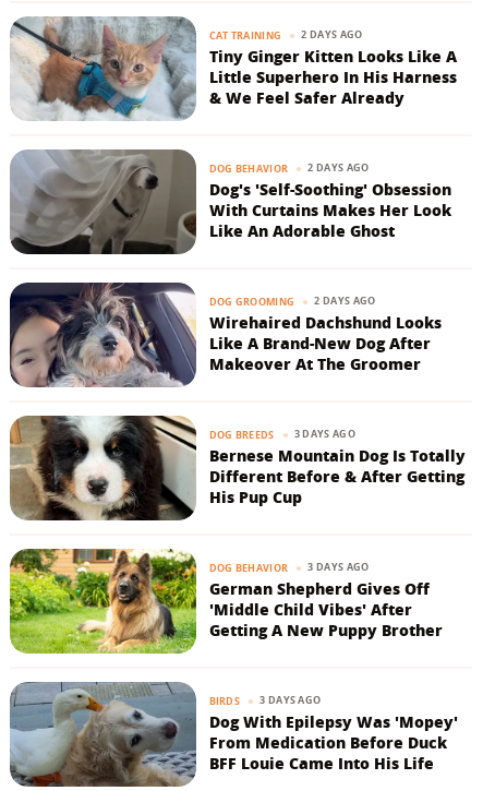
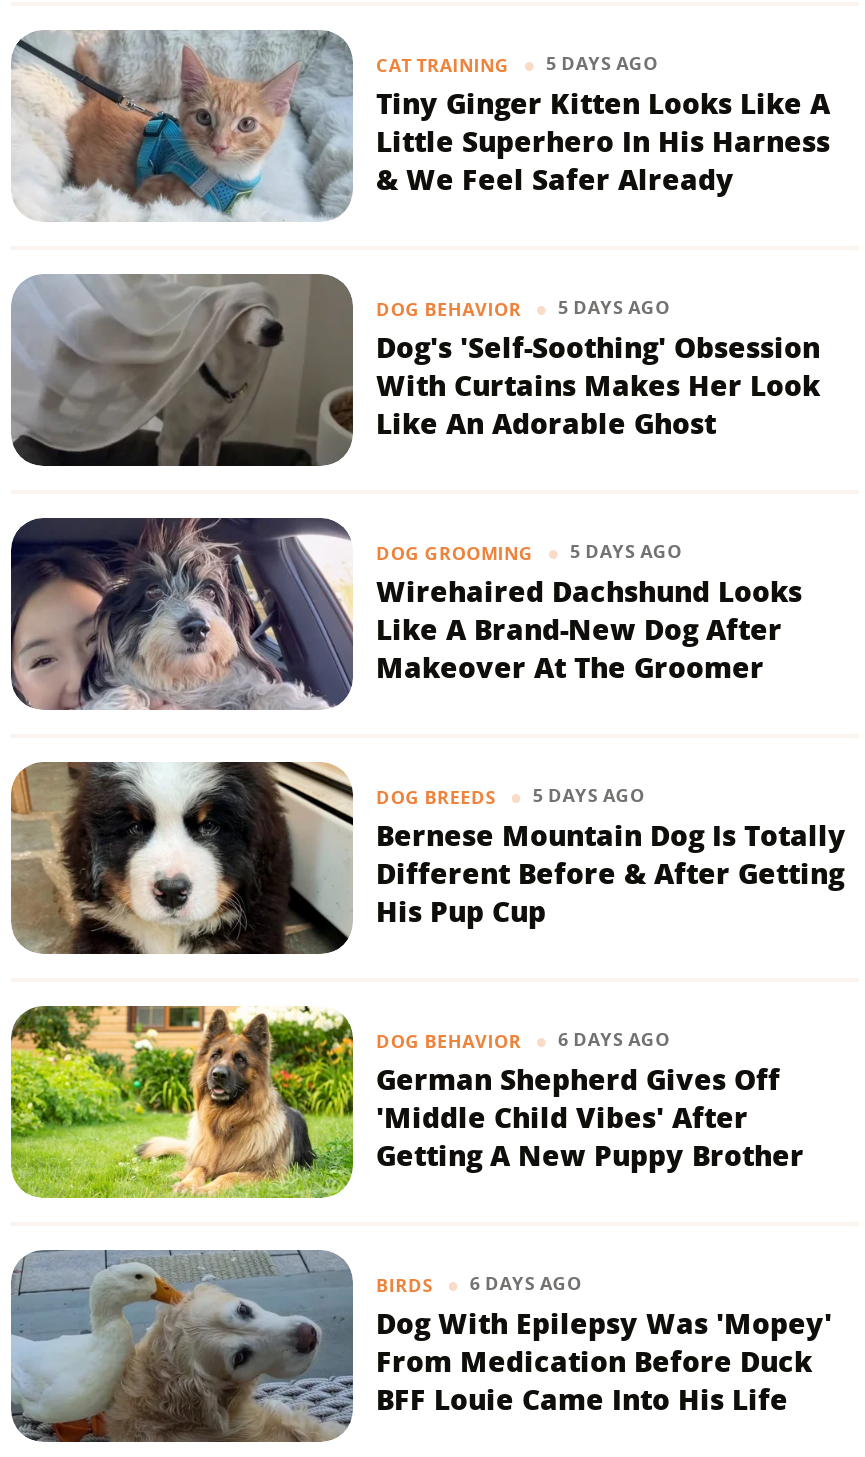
- CAT TRAINING 2 DAYS AGO
+ CAT TRAINING 5 DAYS AGO

- DOG BEHAVIOR 2 DAYS AGO
+ DOG BEHAVIOR 5 DAYS AGO

- DOG GROOMING 2 DAYS AGO
+ DOG GROOMING 5 DAYS AGO

- DOG BREEDS 3 DAYS AGO
+ DOG BREEDS 5 DAYS AGO

- DOG BEHAVIOR 3 DAYS AGO
+ DOG BEHAVIOR 6 DAYS AGO

- BIRDS 3 DAYS AGO
+ BIRDS 6 DAYS AGO
